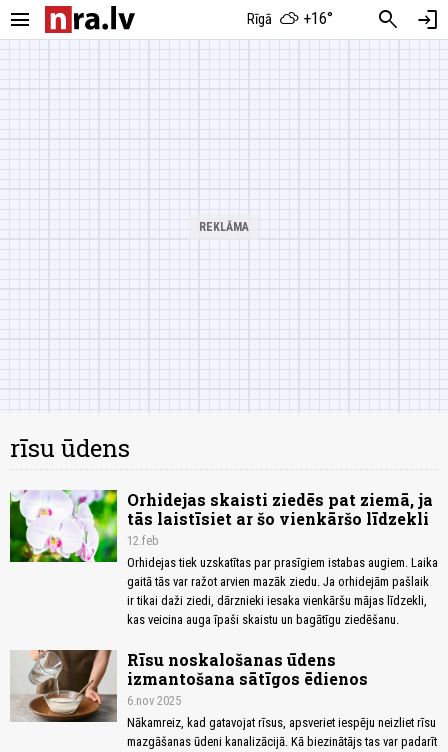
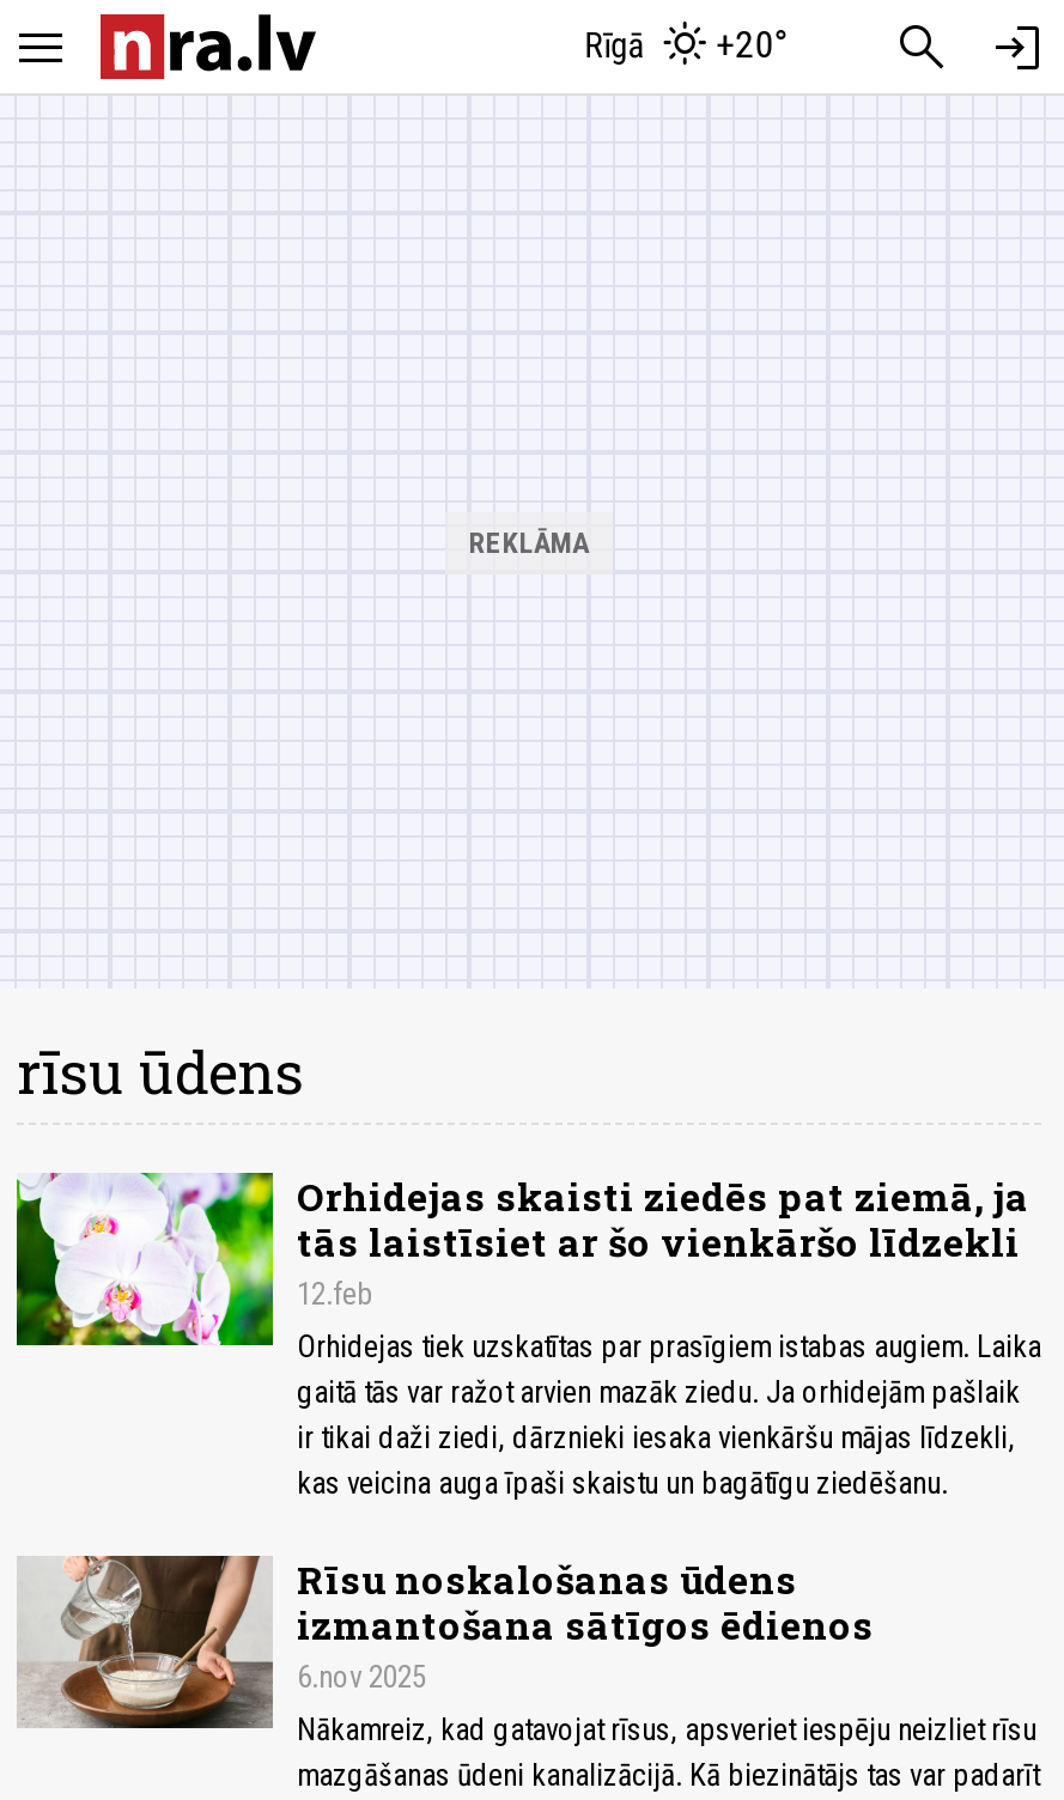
- Rīgā +16°
+ Rīgā +20°
